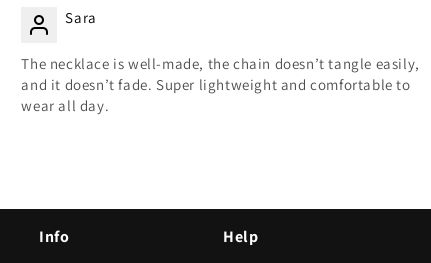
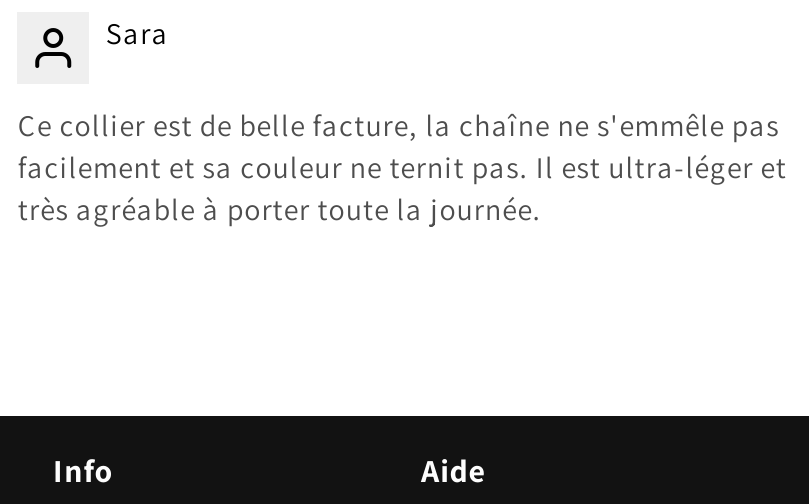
- The necklace is well-made, the chain doesn’t tangle easily,
- and it doesn’t fade. Super lightweight and comfortable to
- wear all day.
+ Ce collier est de belle facture, la chaîne ne s'emmêle pas
+ facilement et sa couleur ne ternit pas. Il est ultra-léger et
+ très agréable à porter toute la journée.

- Help
+ Aide
